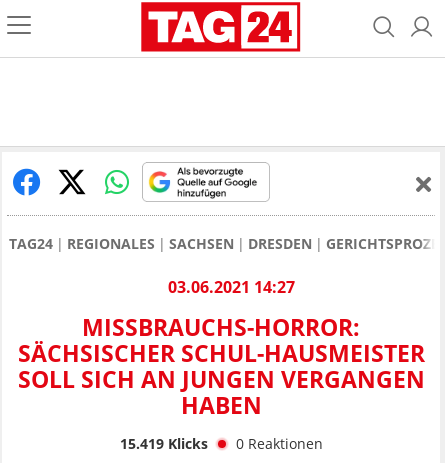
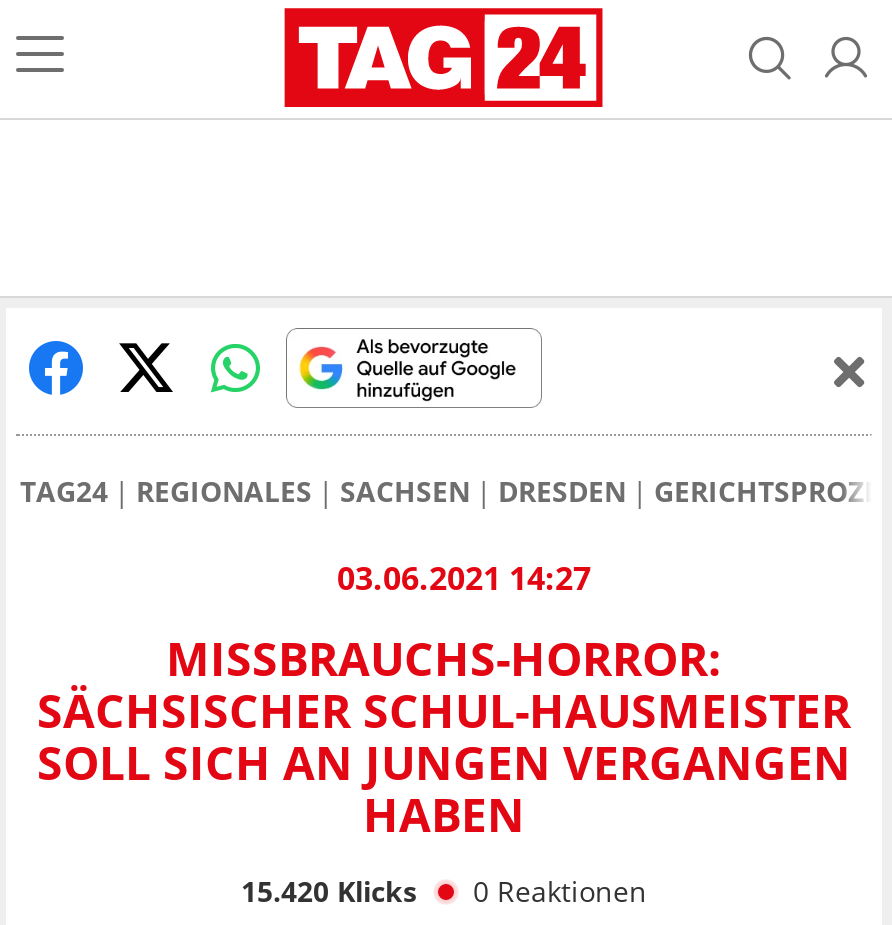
- 15.419 Klicks 0 Reaktionen
+ 15.420 Klicks 0 Reaktionen
